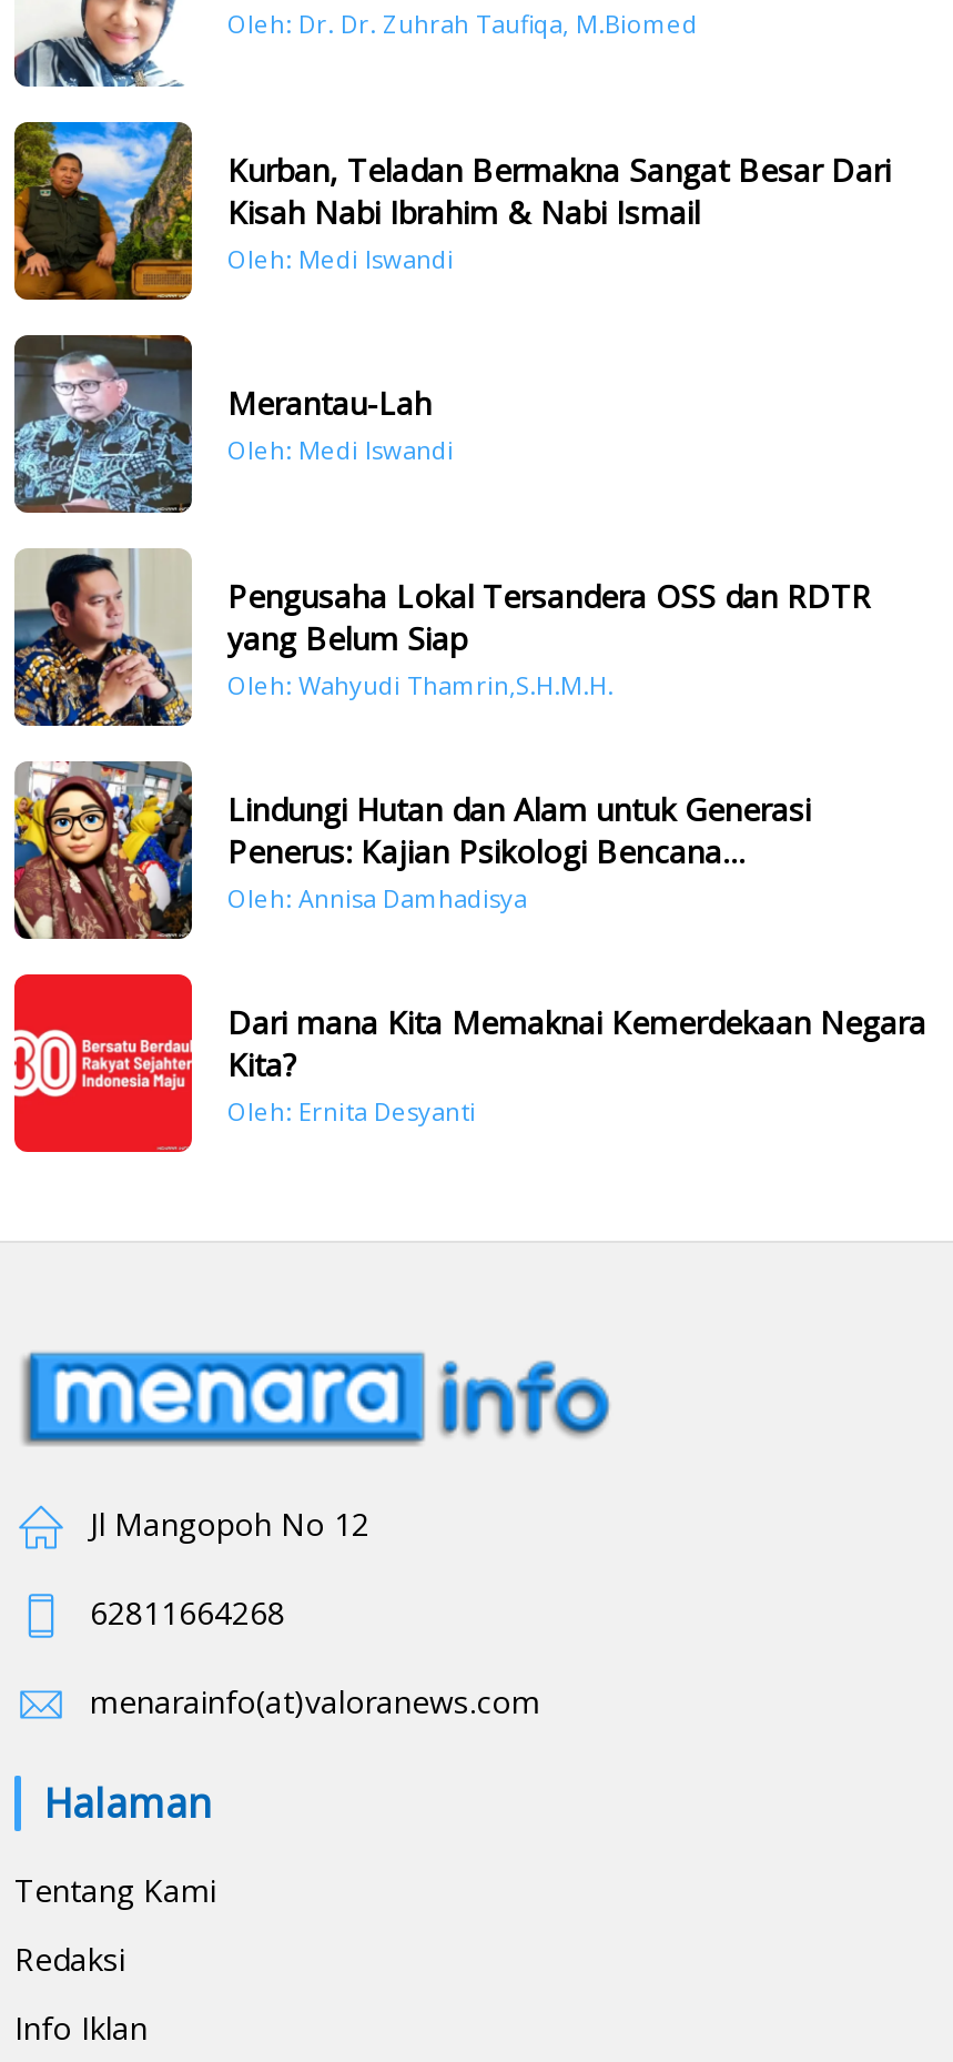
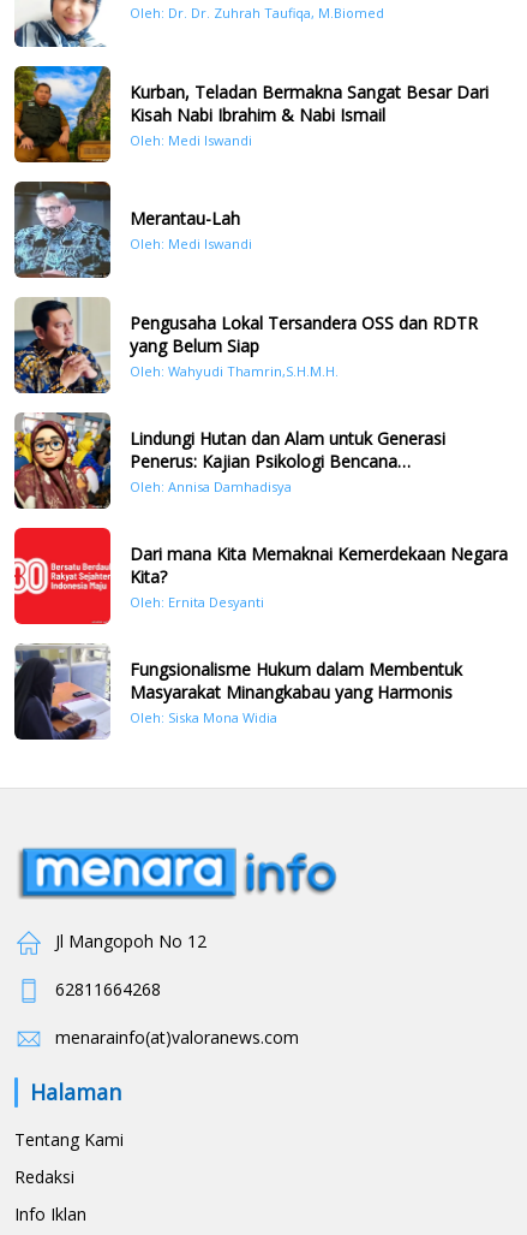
+ [image]
+ Fungsionalisme Hukum dalam Membentuk
+ Masyarakat Minangkabau yang Harmonis
+ Oleh: Siska Mona Widia
